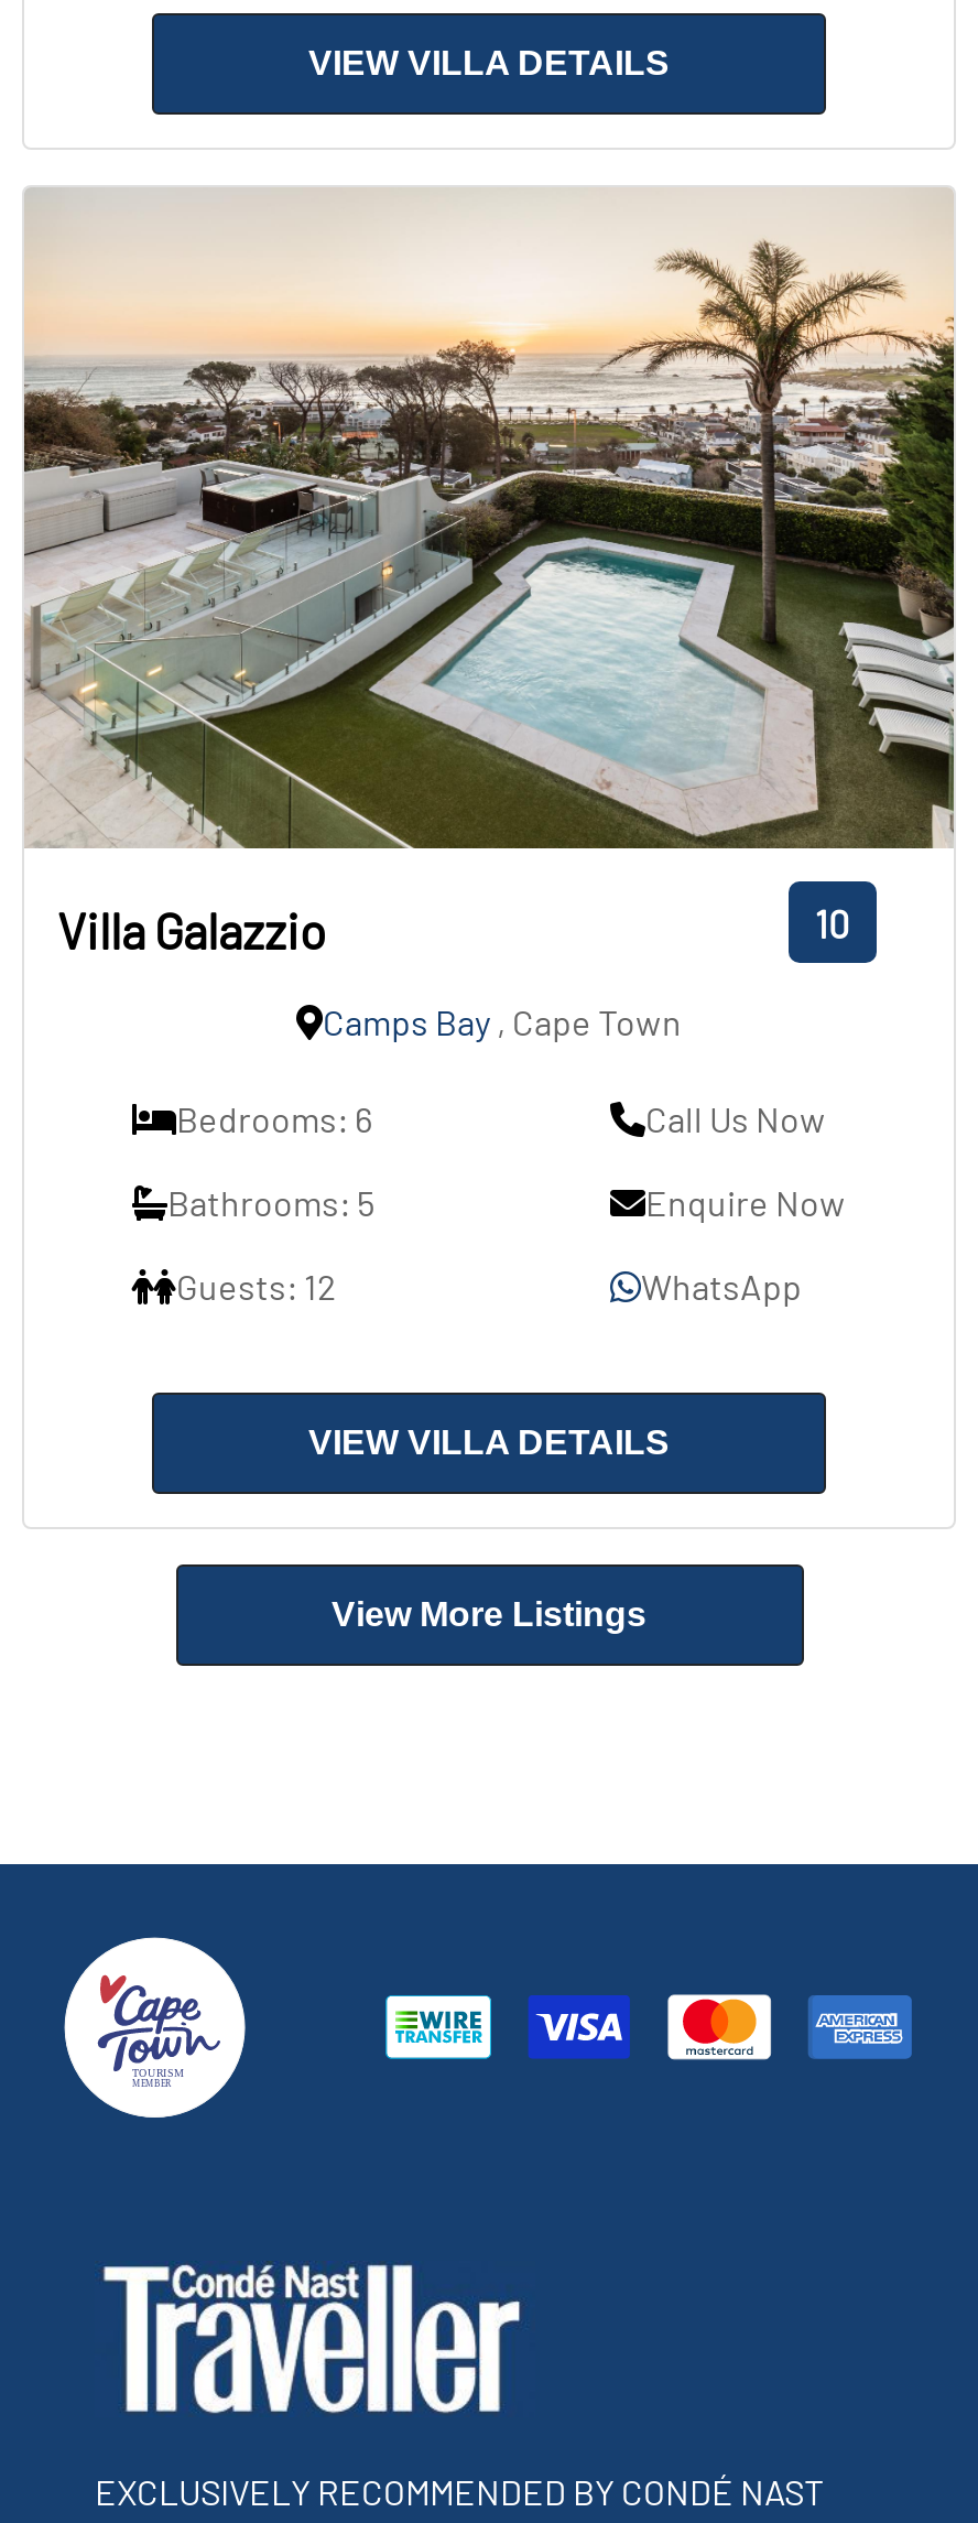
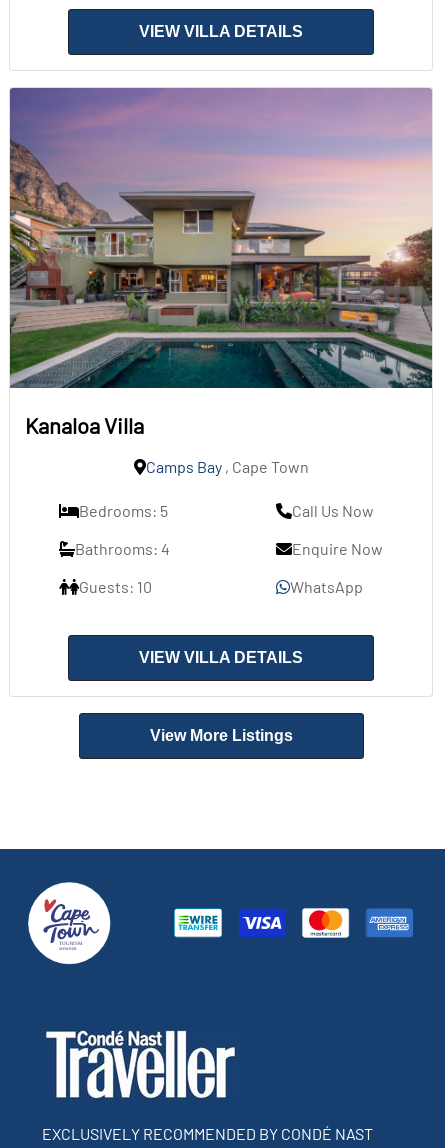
- [image]
- Villa Galazzio
- 10
+ [image]
+ Kanaloa Villa

- Bedrooms: 6
+ Bedrooms: 5

- Bathrooms: 5
+ Bathrooms: 4

- Guests: 12
+ Guests: 10
